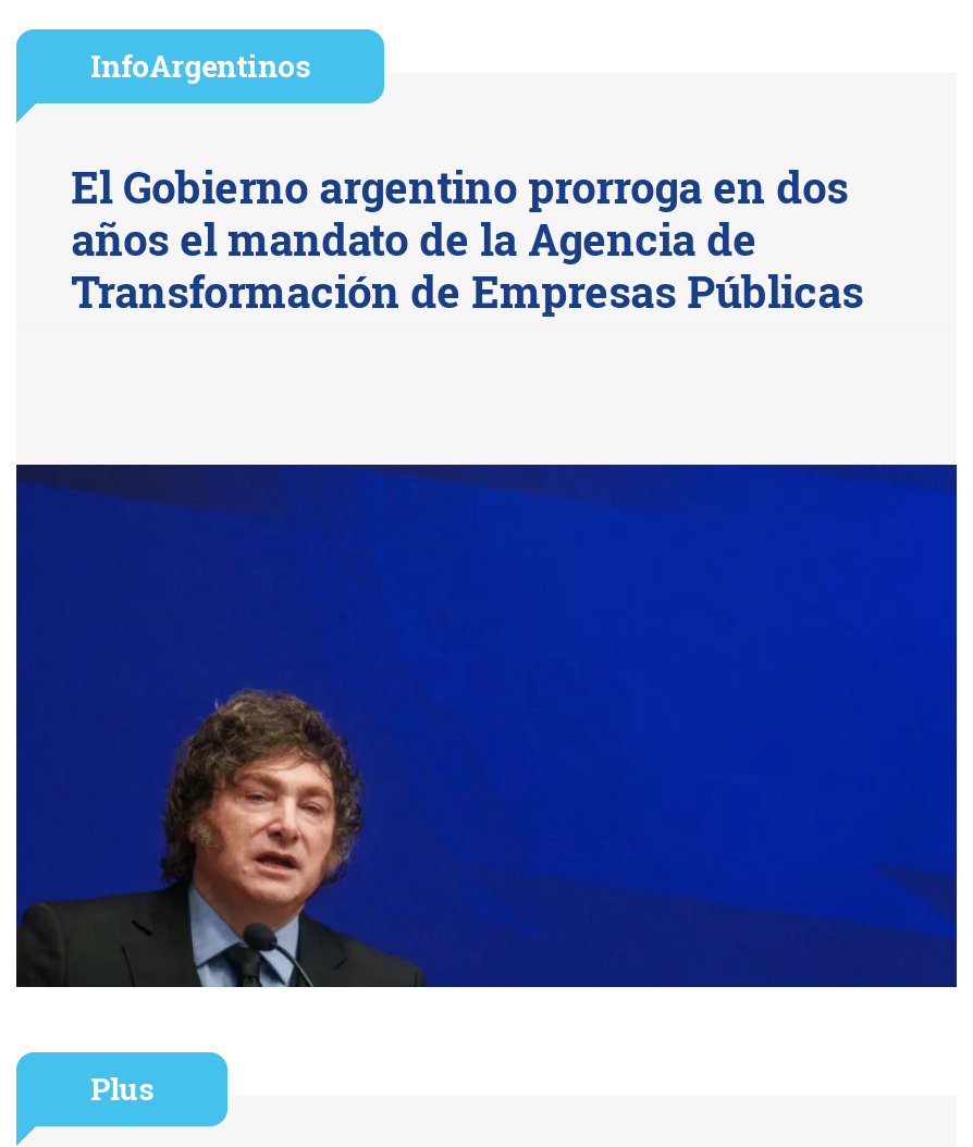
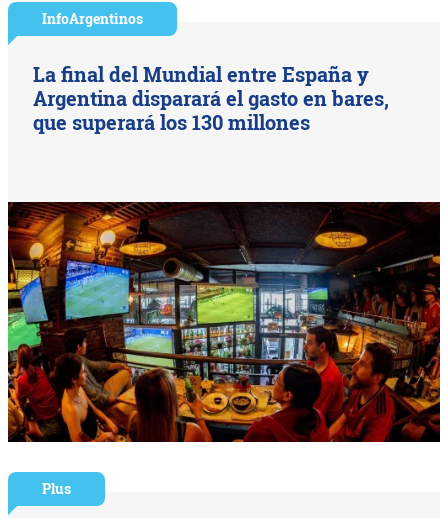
- El Gobierno argentino prorroga en dos
- años el mandato de la Agencia de
- Transformación de Empresas Públicas
+ La final del Mundial entre España y
+ Argentina disparará el gasto en bares,
+ que superará los 130 millones

- [image]
+ [image]
